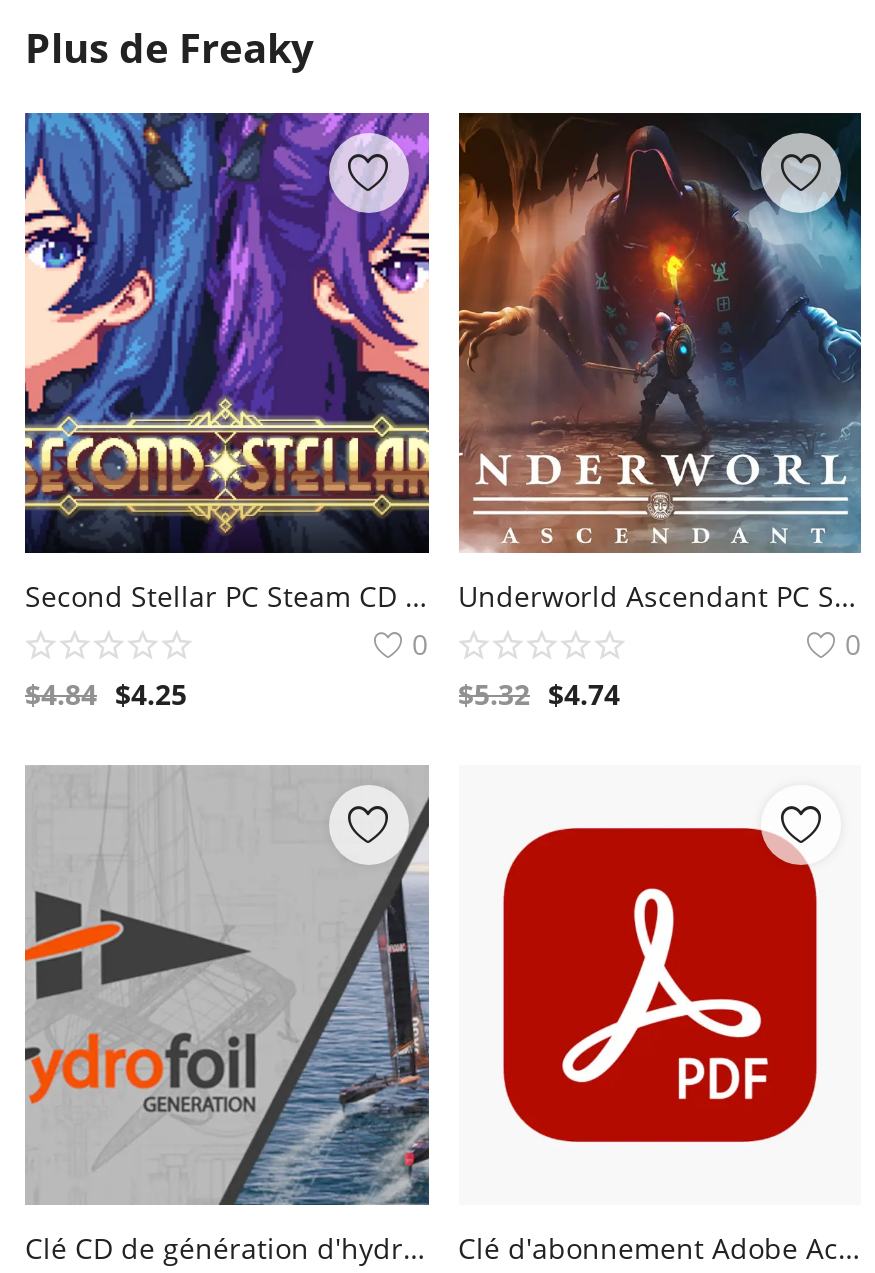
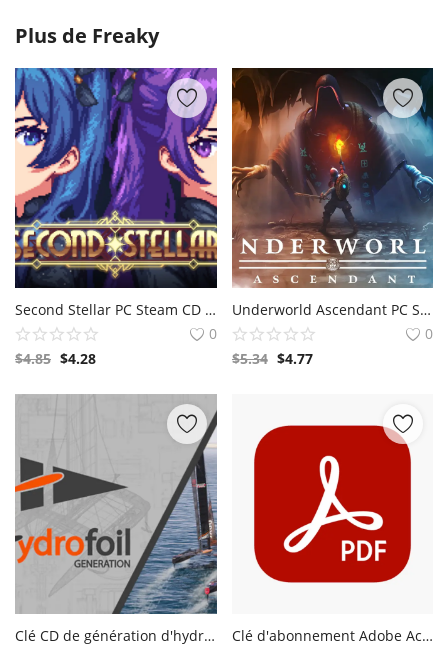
- $4.84 $4.25
+ $4.85 $4.28

- $5.32 $4.74
+ $5.34 $4.77
